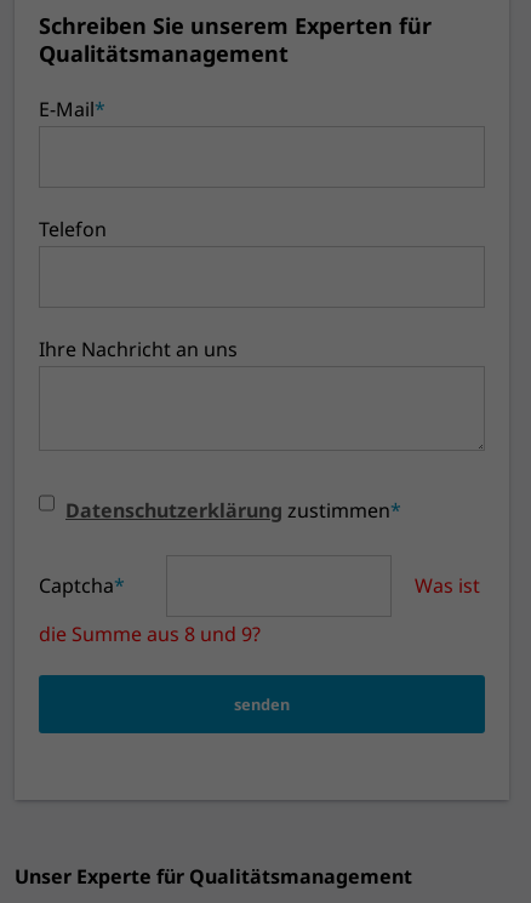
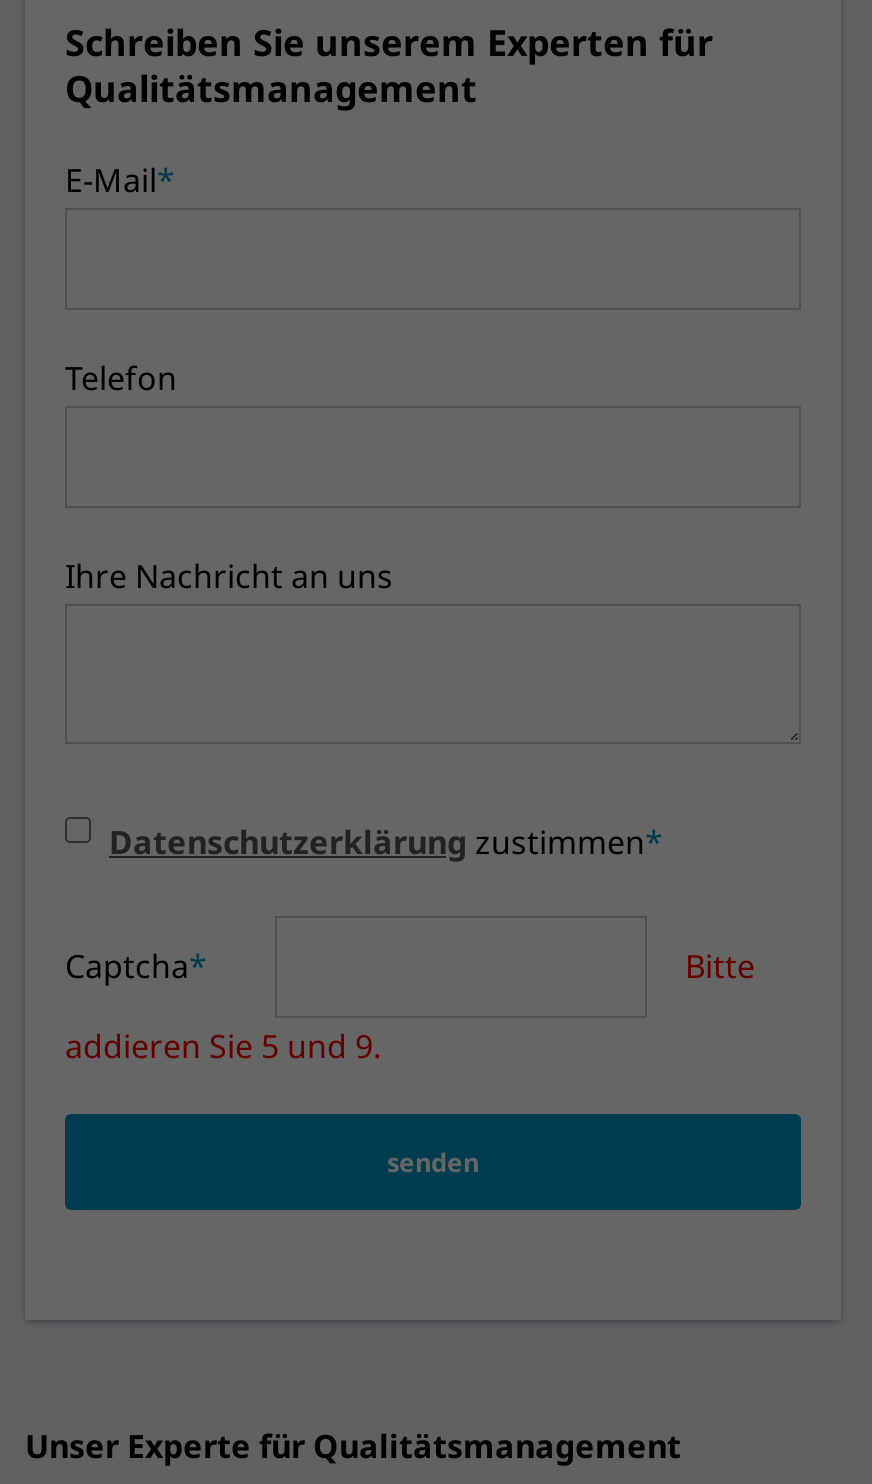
- Was ist
+ Bitte

- die Summe aus 8 und 9?
+ addieren Sie 5 und 9.
